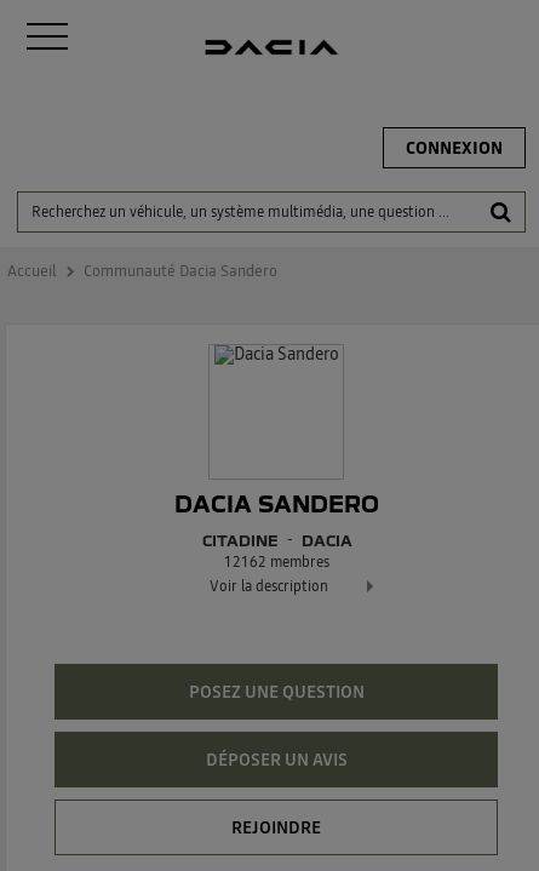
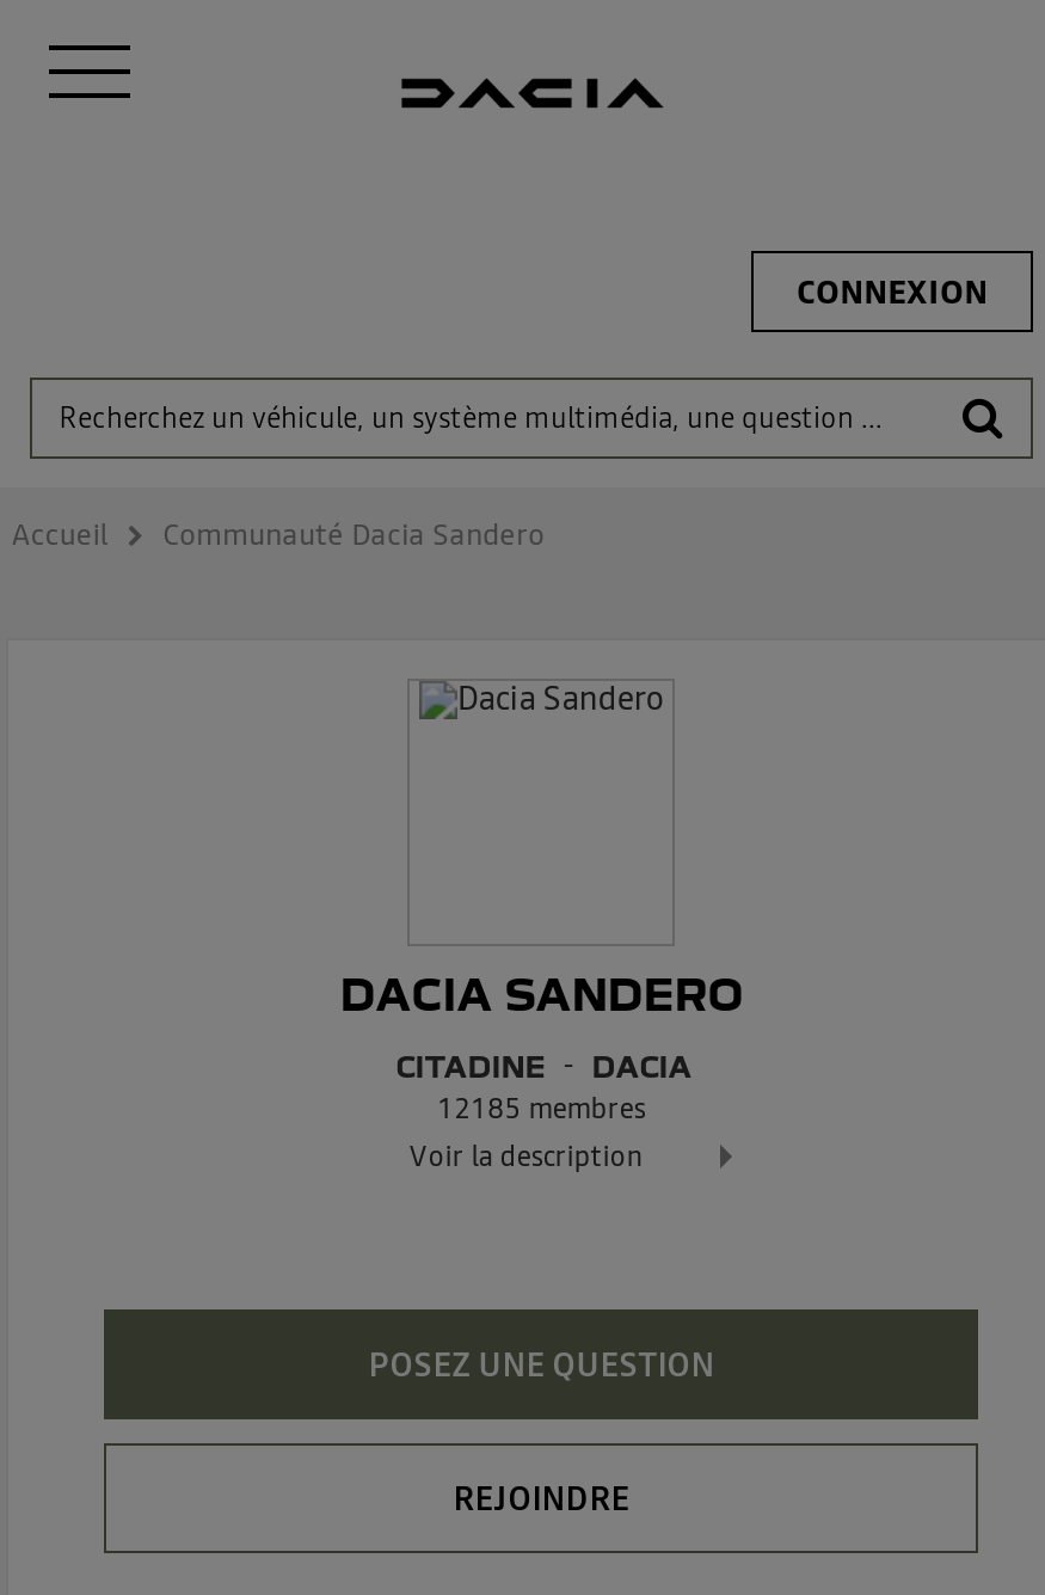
- 12162 membres
+ 12185 membres

- DÉPOSER UN AVIS
